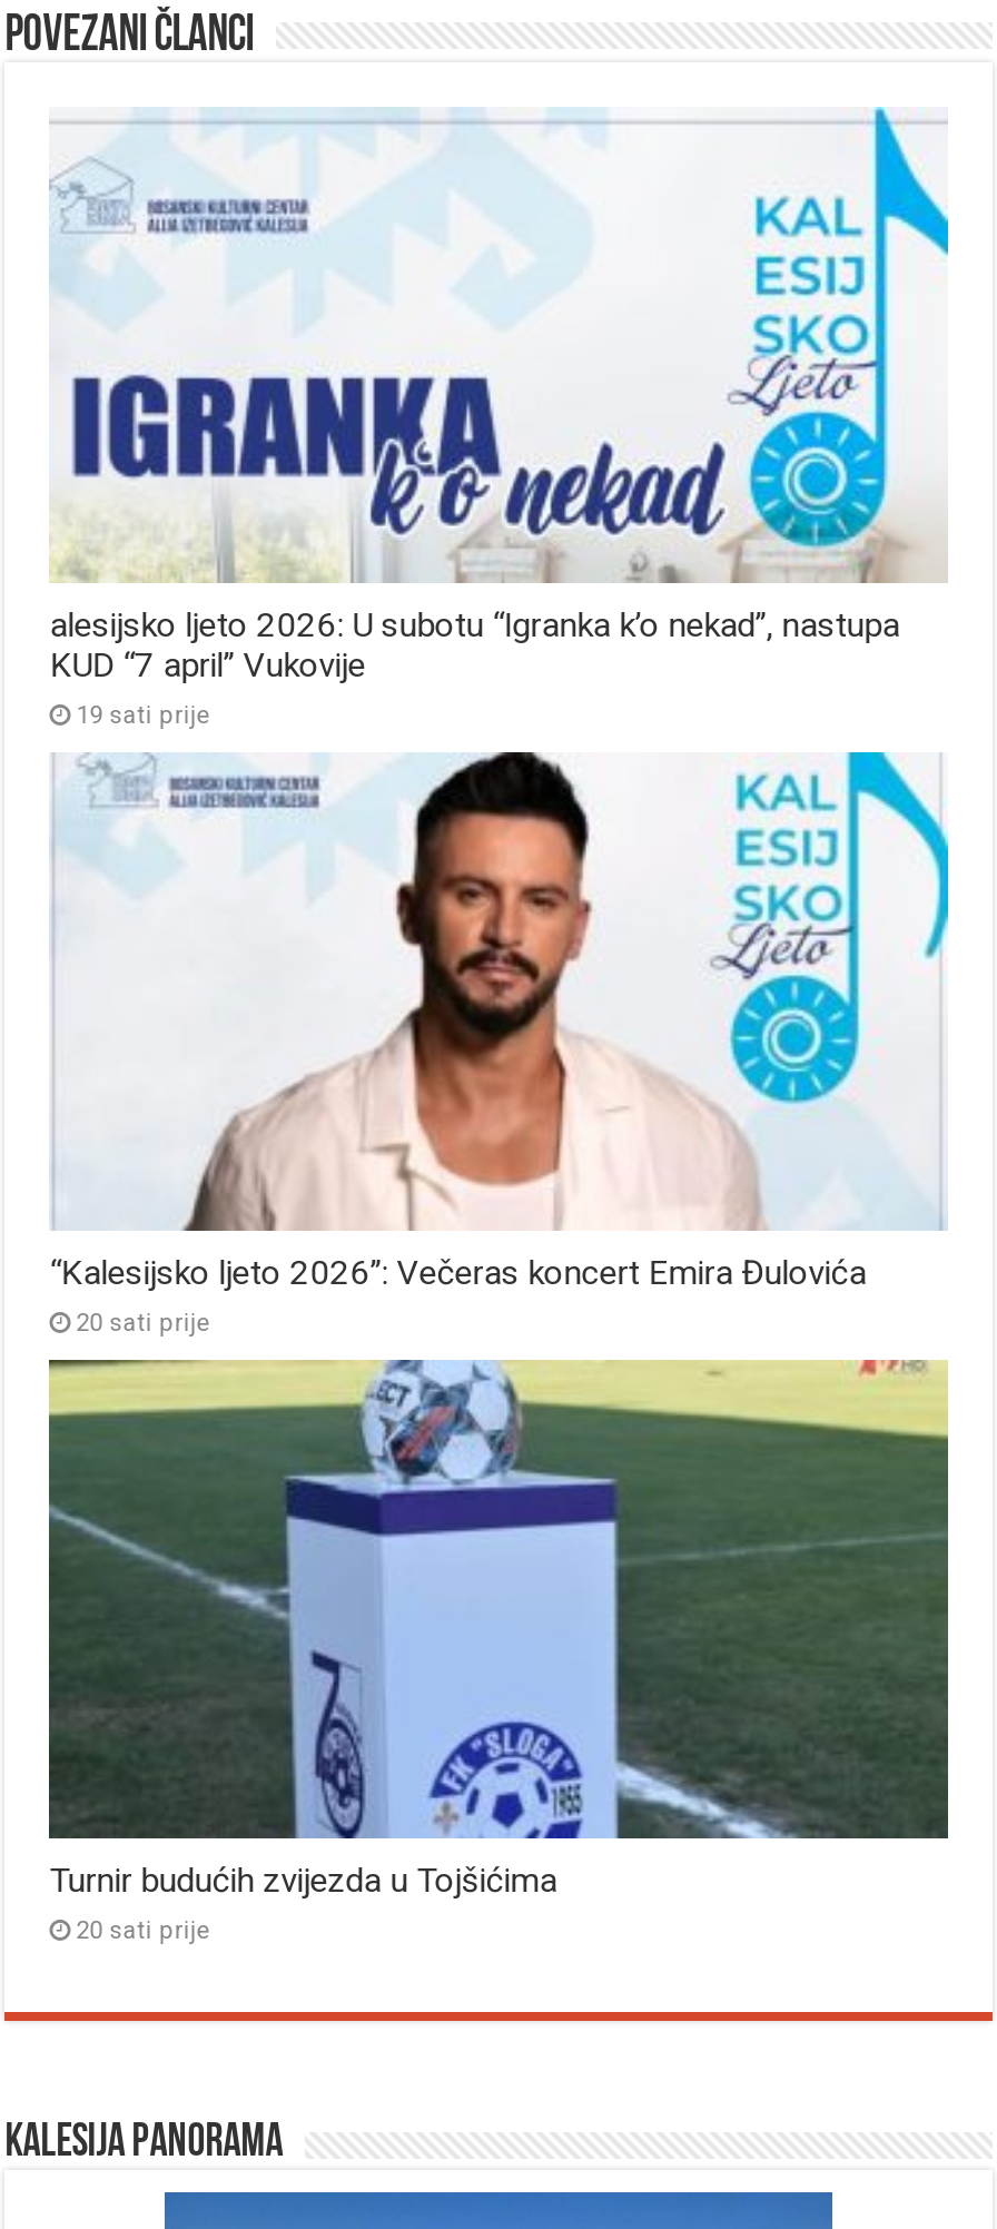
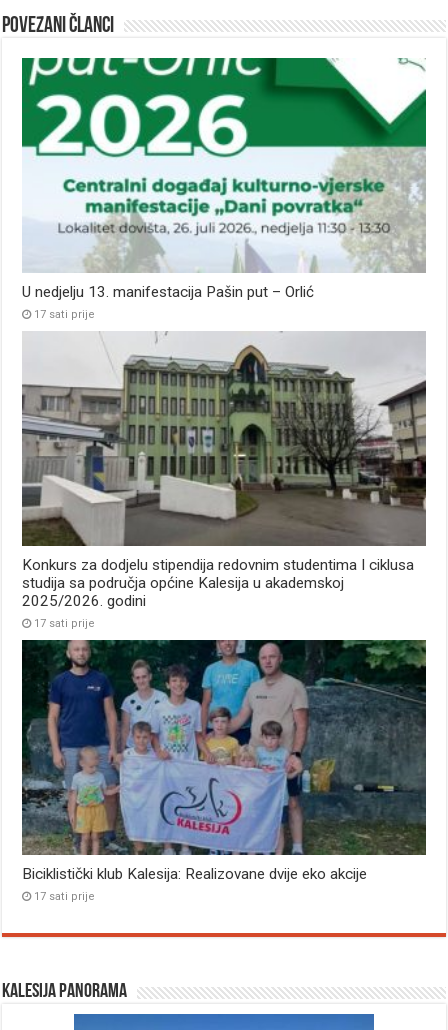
- [image]
- alesijsko ljeto 2026: U subotu “Igranka k’o nekad”, nastupa
- KUD “7 april” Vukovije
- 19 sati prije
+ [image]
+ U nedjelju 13. manifestacija Pašin put – Orlić
+ 17 sati prije

- [image]
+ [image]

- “Kalesijsko ljeto 2026”: Večeras koncert Emira Đulovića
- 20 sati prije
+ Konkurs za dodjelu stipendija redovnim studentima I ciklusa
+ studija sa područja općine Kalesija u akademskoj
+ 2025/2026. godini
+ 17 sati prije

- [image]
- Turnir budućih zvijezda u Tojšićima
- 20 sati prije
+ [image]
+ Biciklistički klub Kalesija: Realizovane dvije eko akcije
+ 17 sati prije
